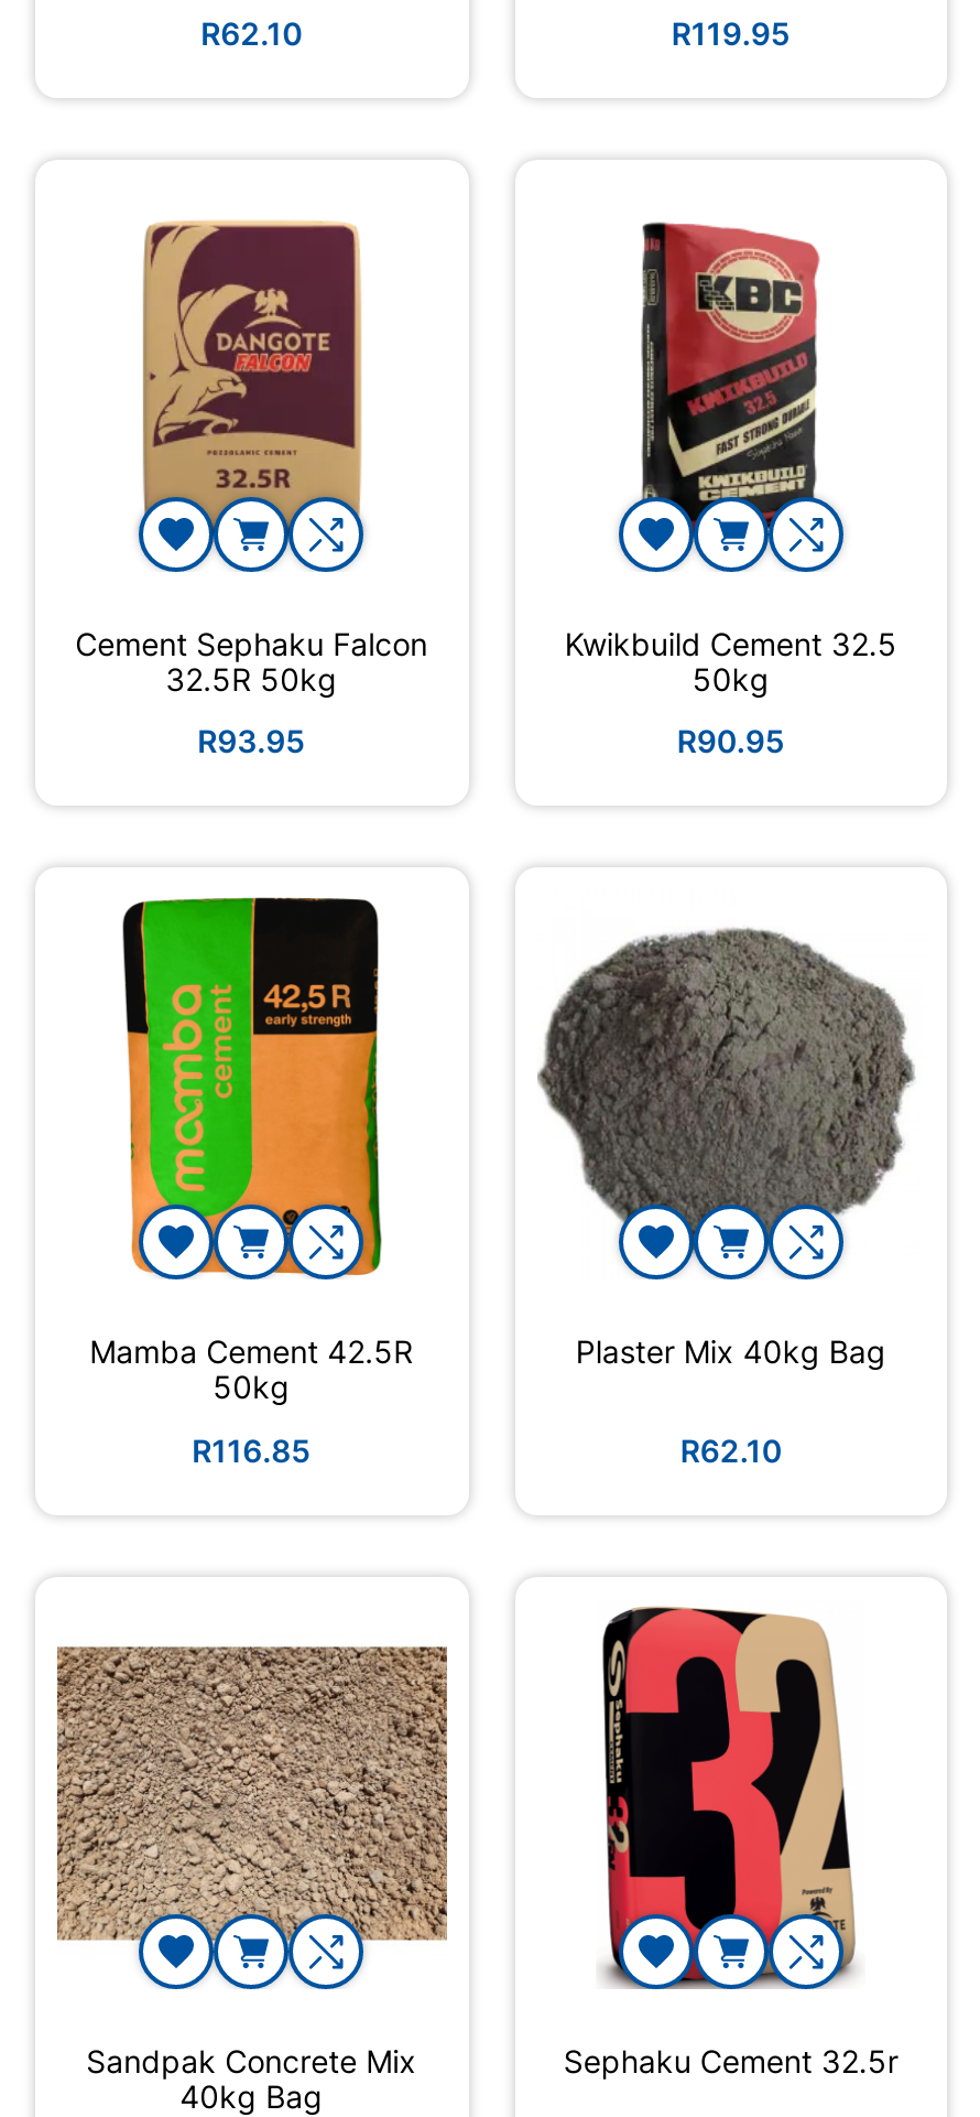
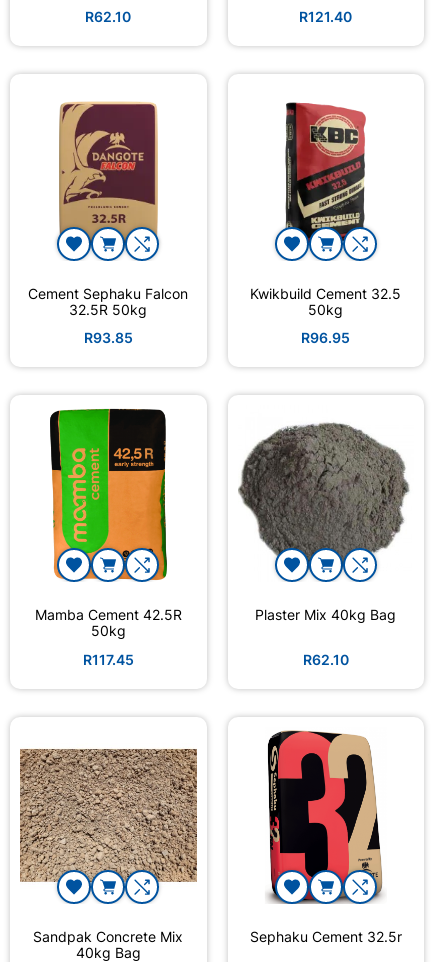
- R119.95
+ R121.40

- R93.95
+ R93.85

- R90.95
+ R96.95

- R116.85
+ R117.45
